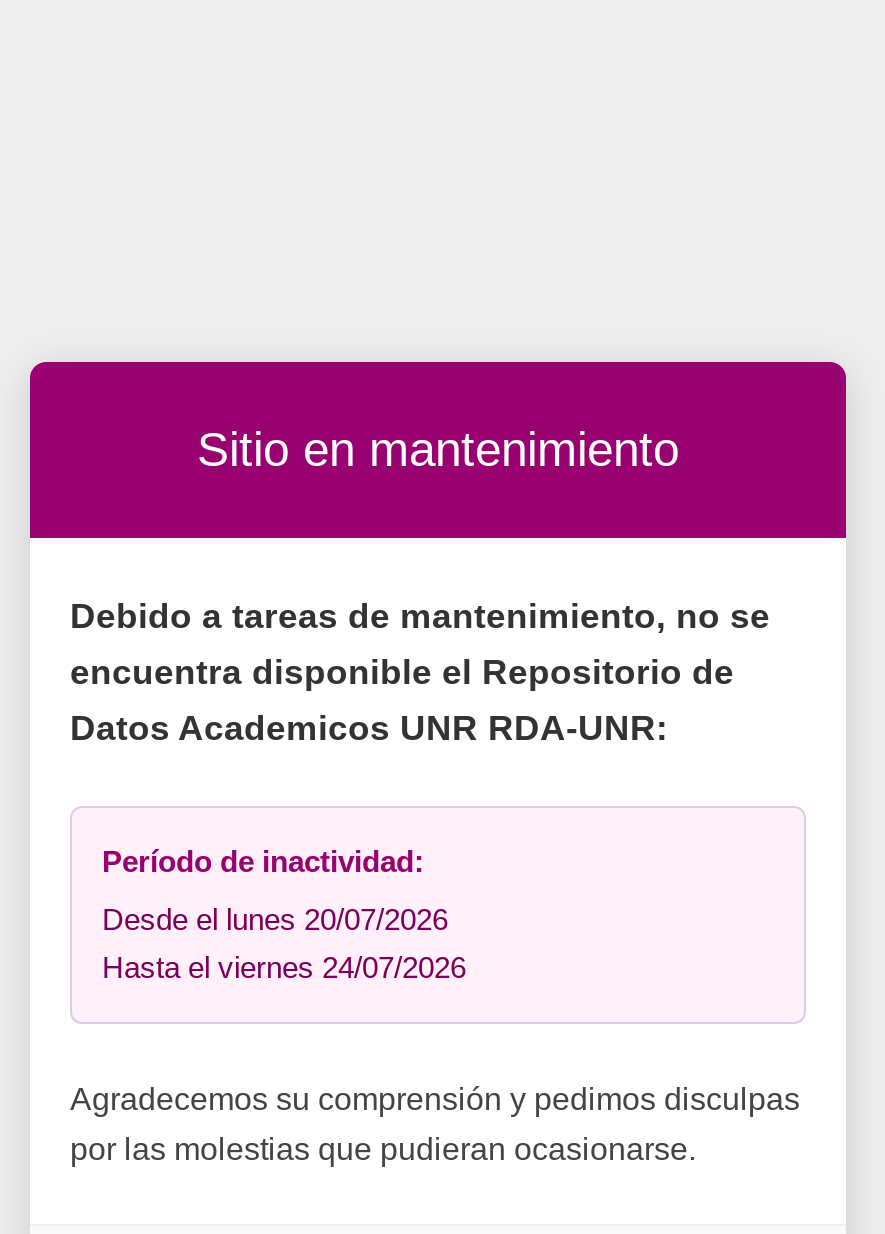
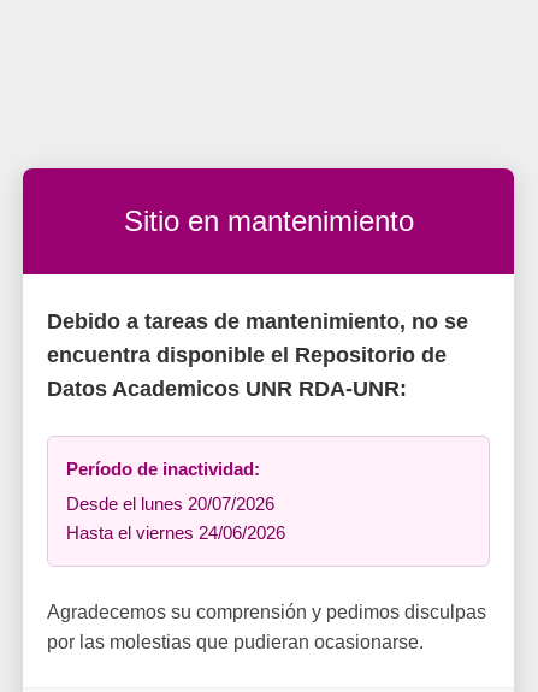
- Hasta el viernes 24/07/2026
+ Hasta el viernes 24/06/2026
